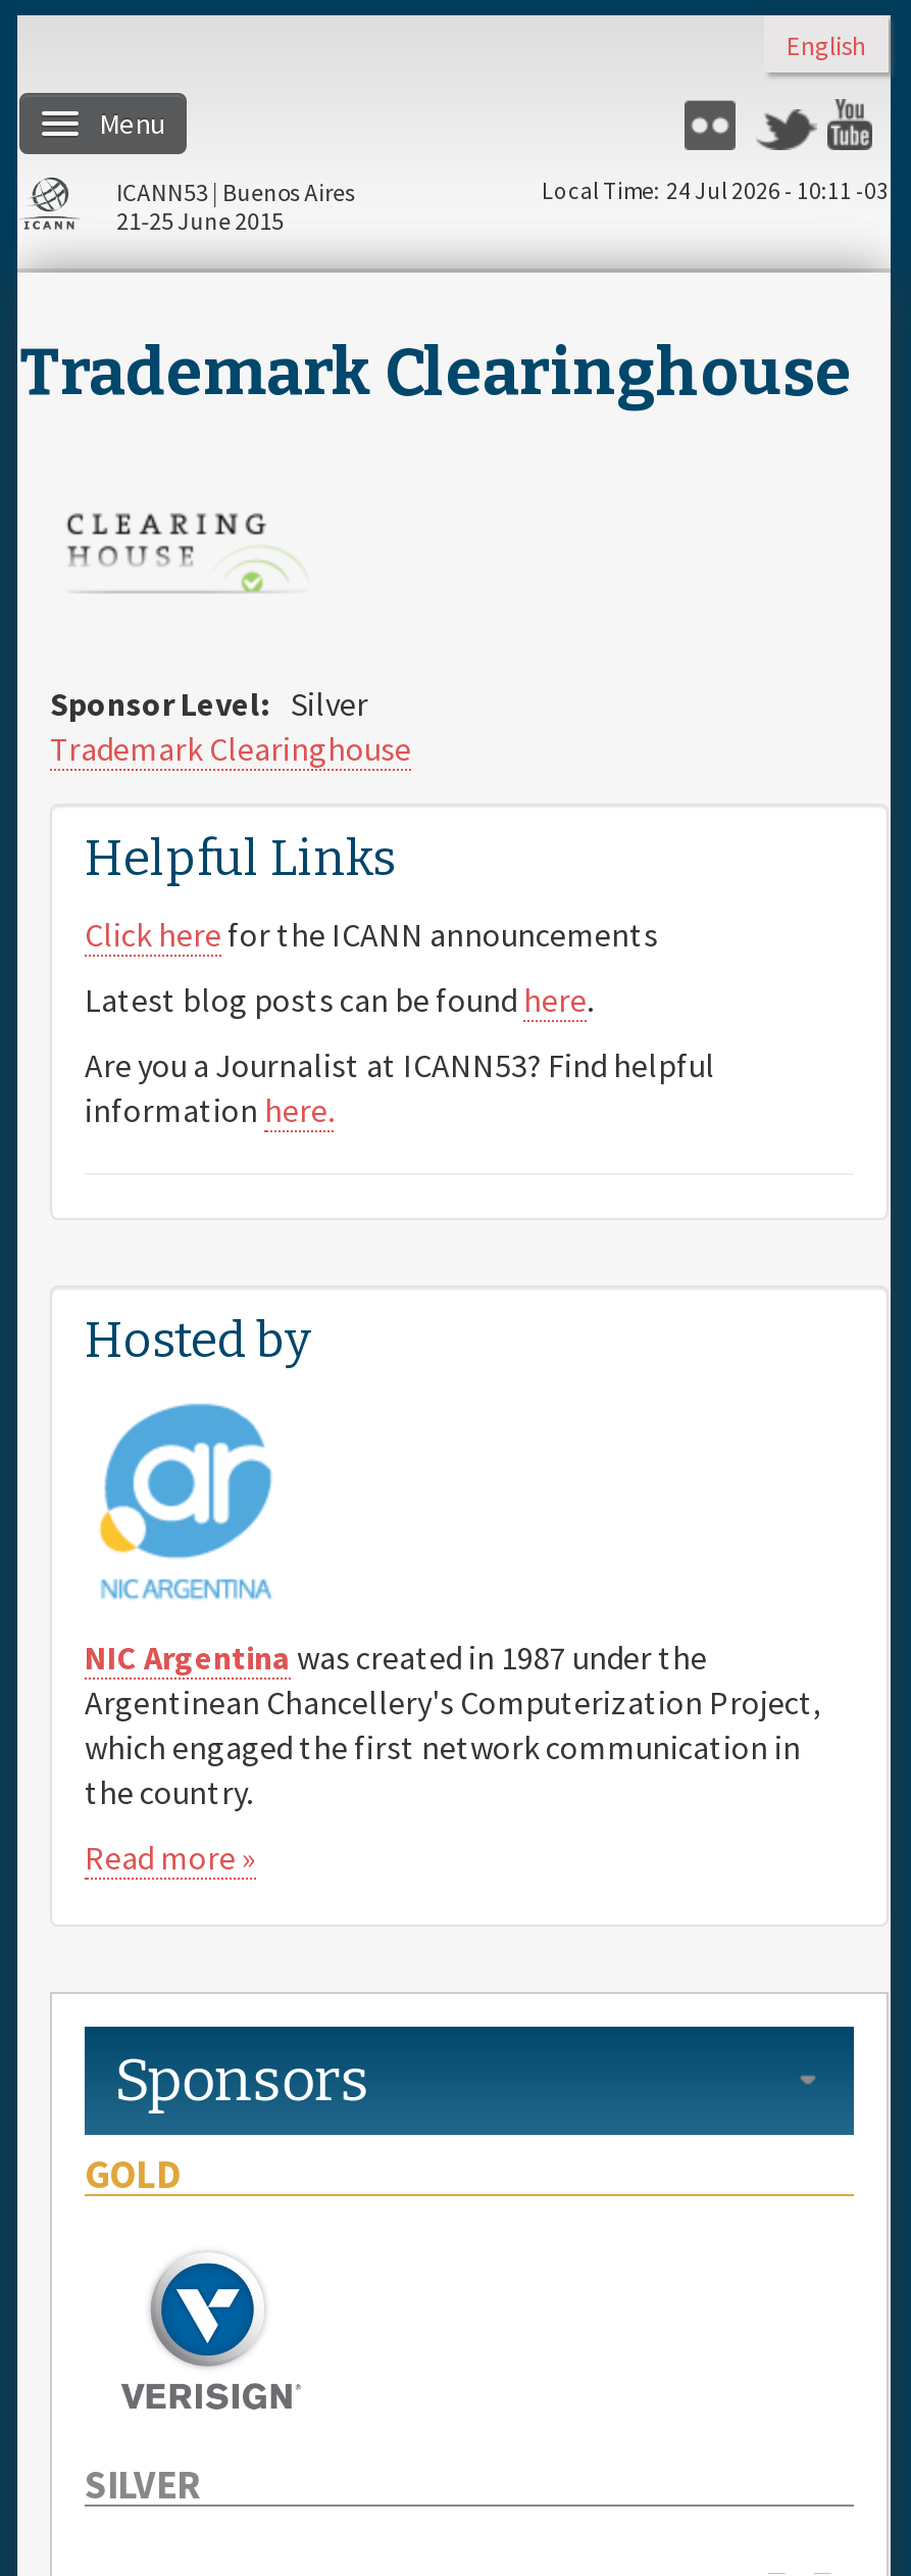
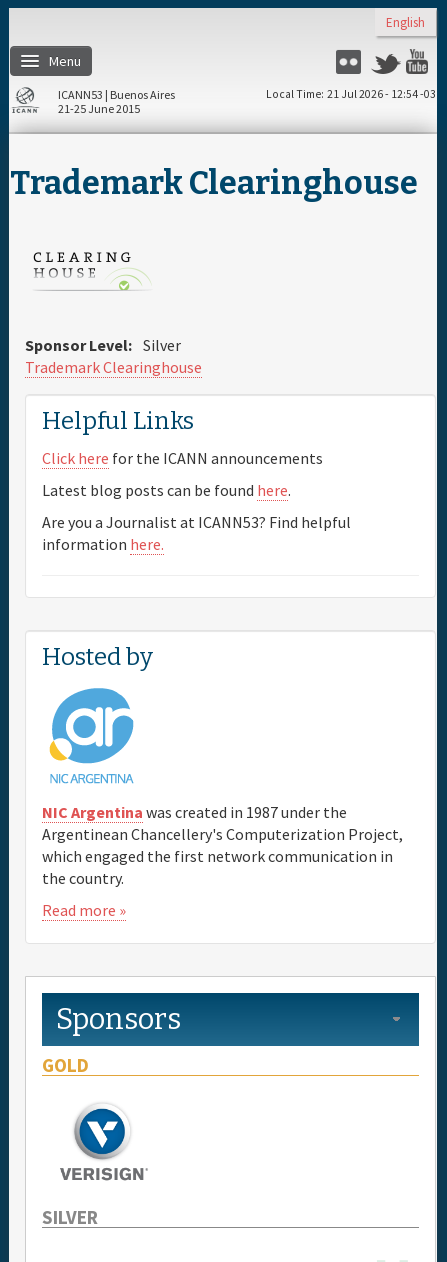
- Local Time 24 Jul 2026 - 10:11 -03
+ Local Time 21 Jul 2026 - 12:54 -03
